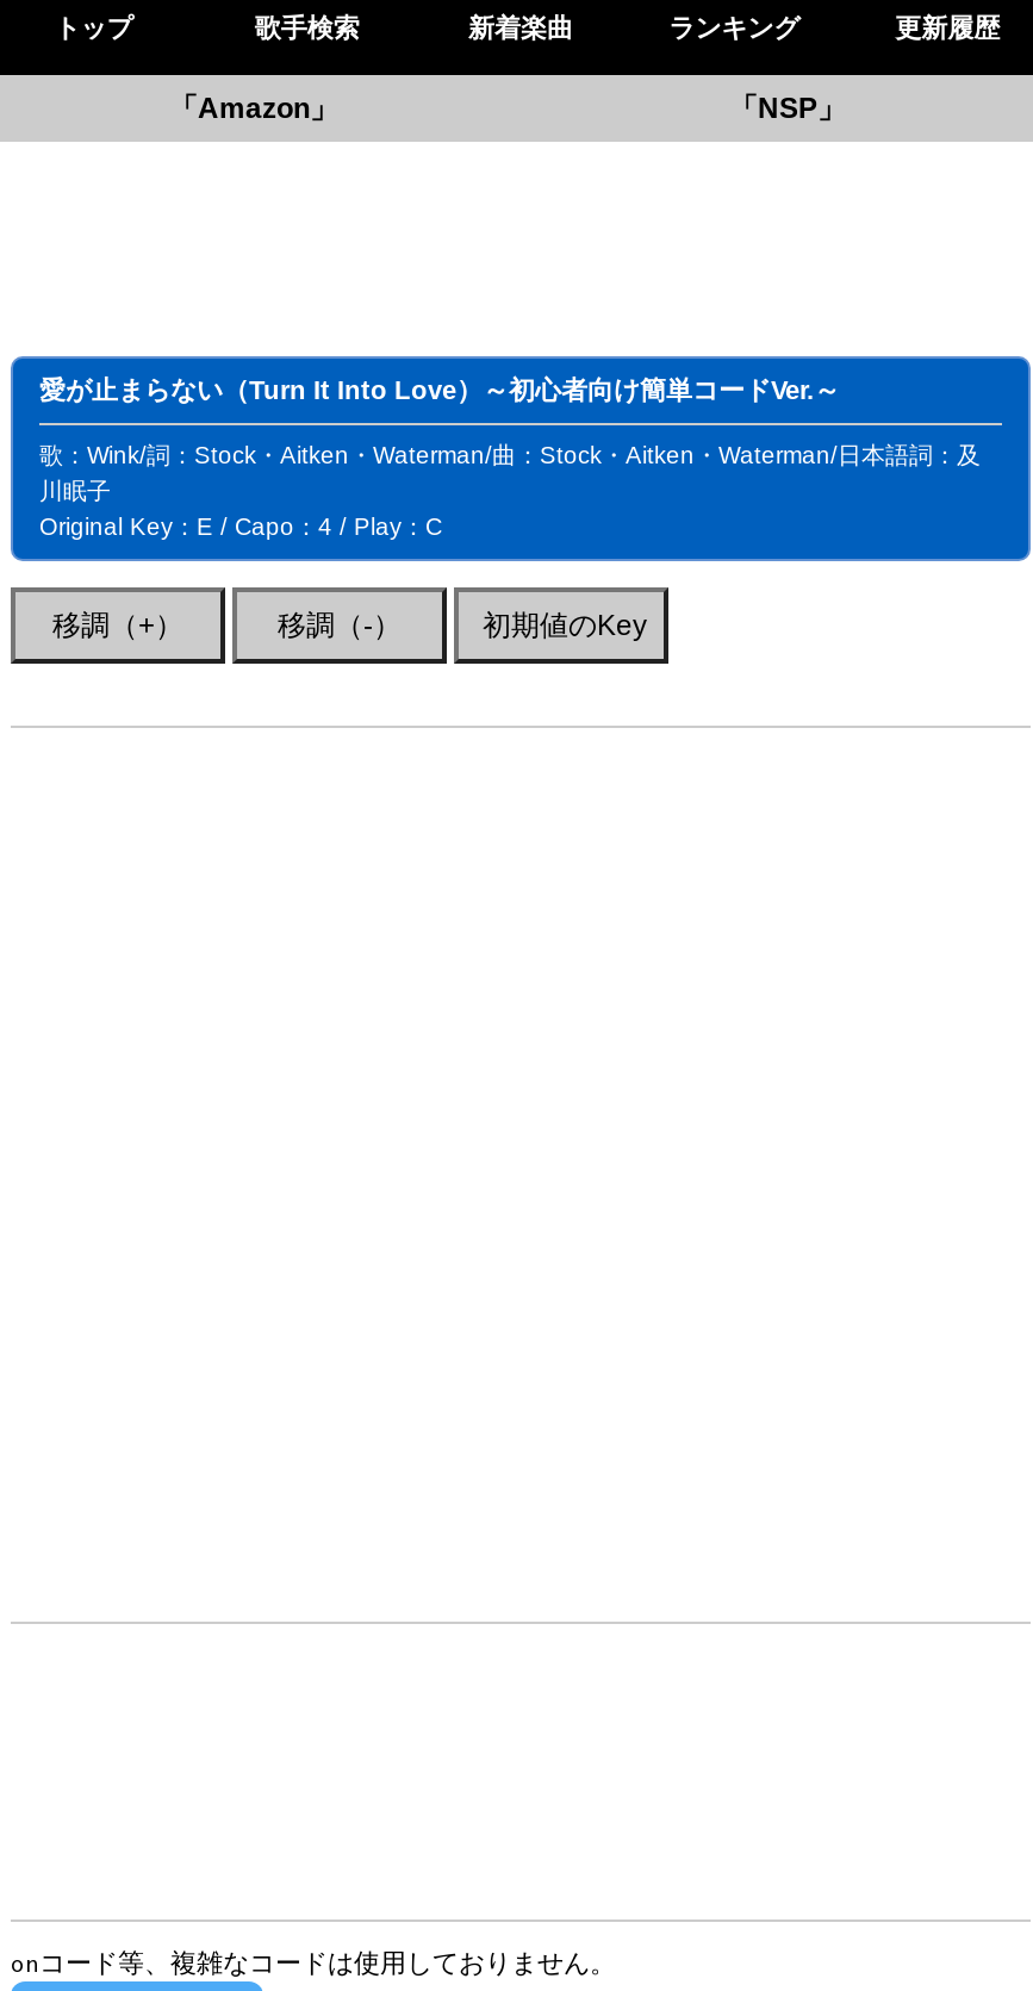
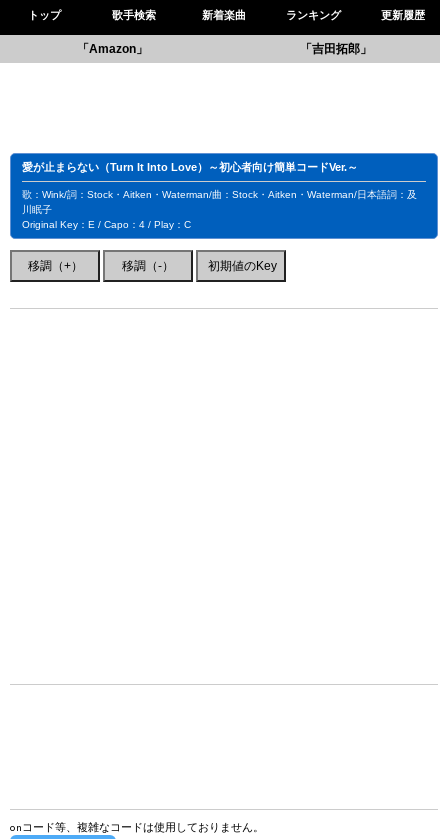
- 「NSP」
+ 「吉田拓郎」
